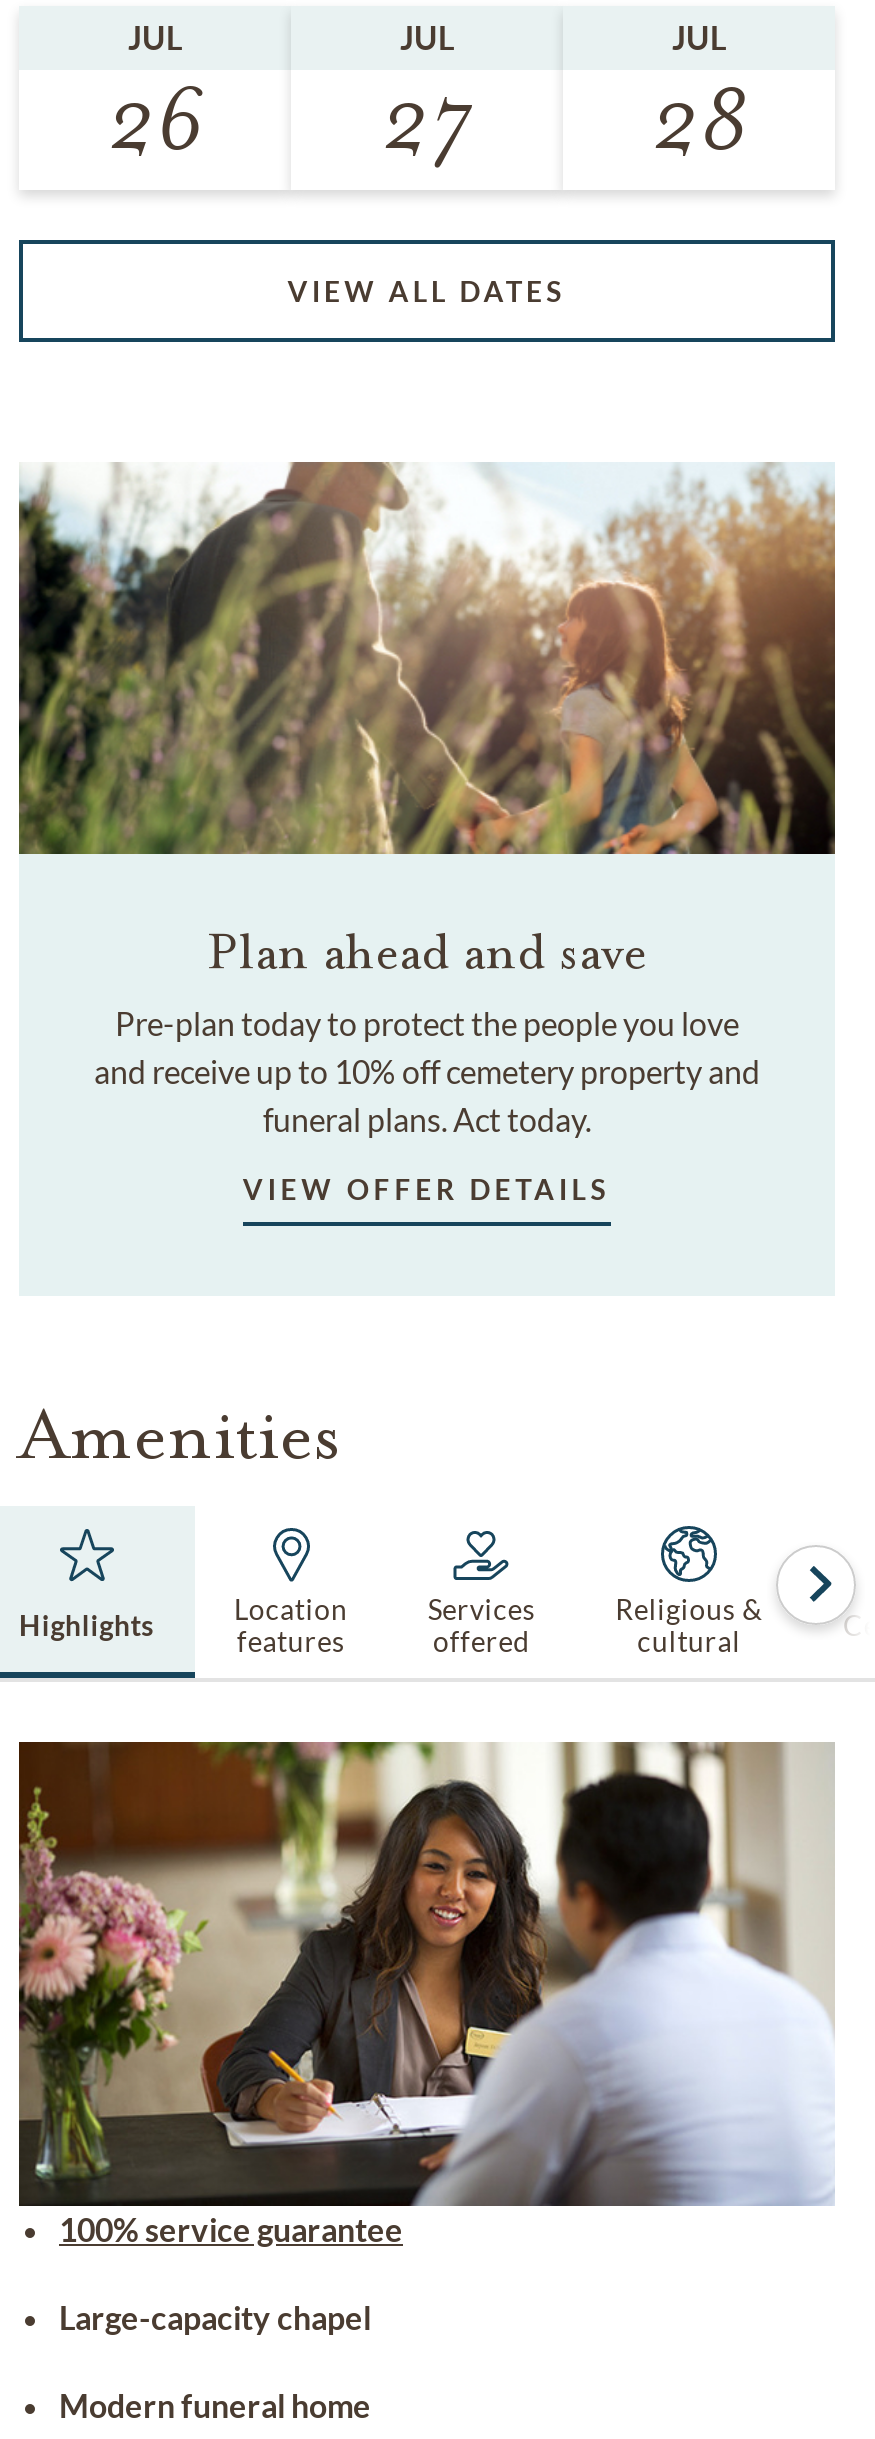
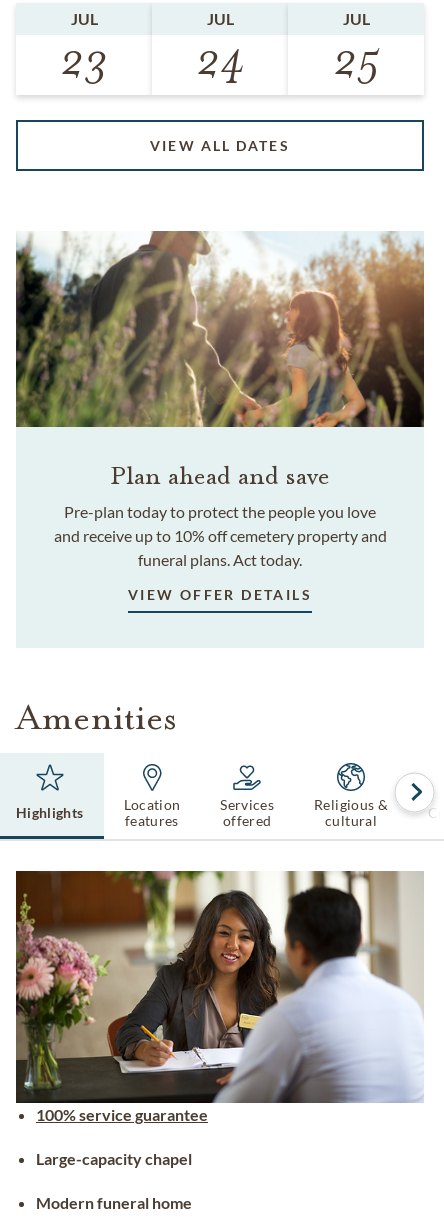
- 26
+ 23

- 27
+ 24

- 28
+ 25
